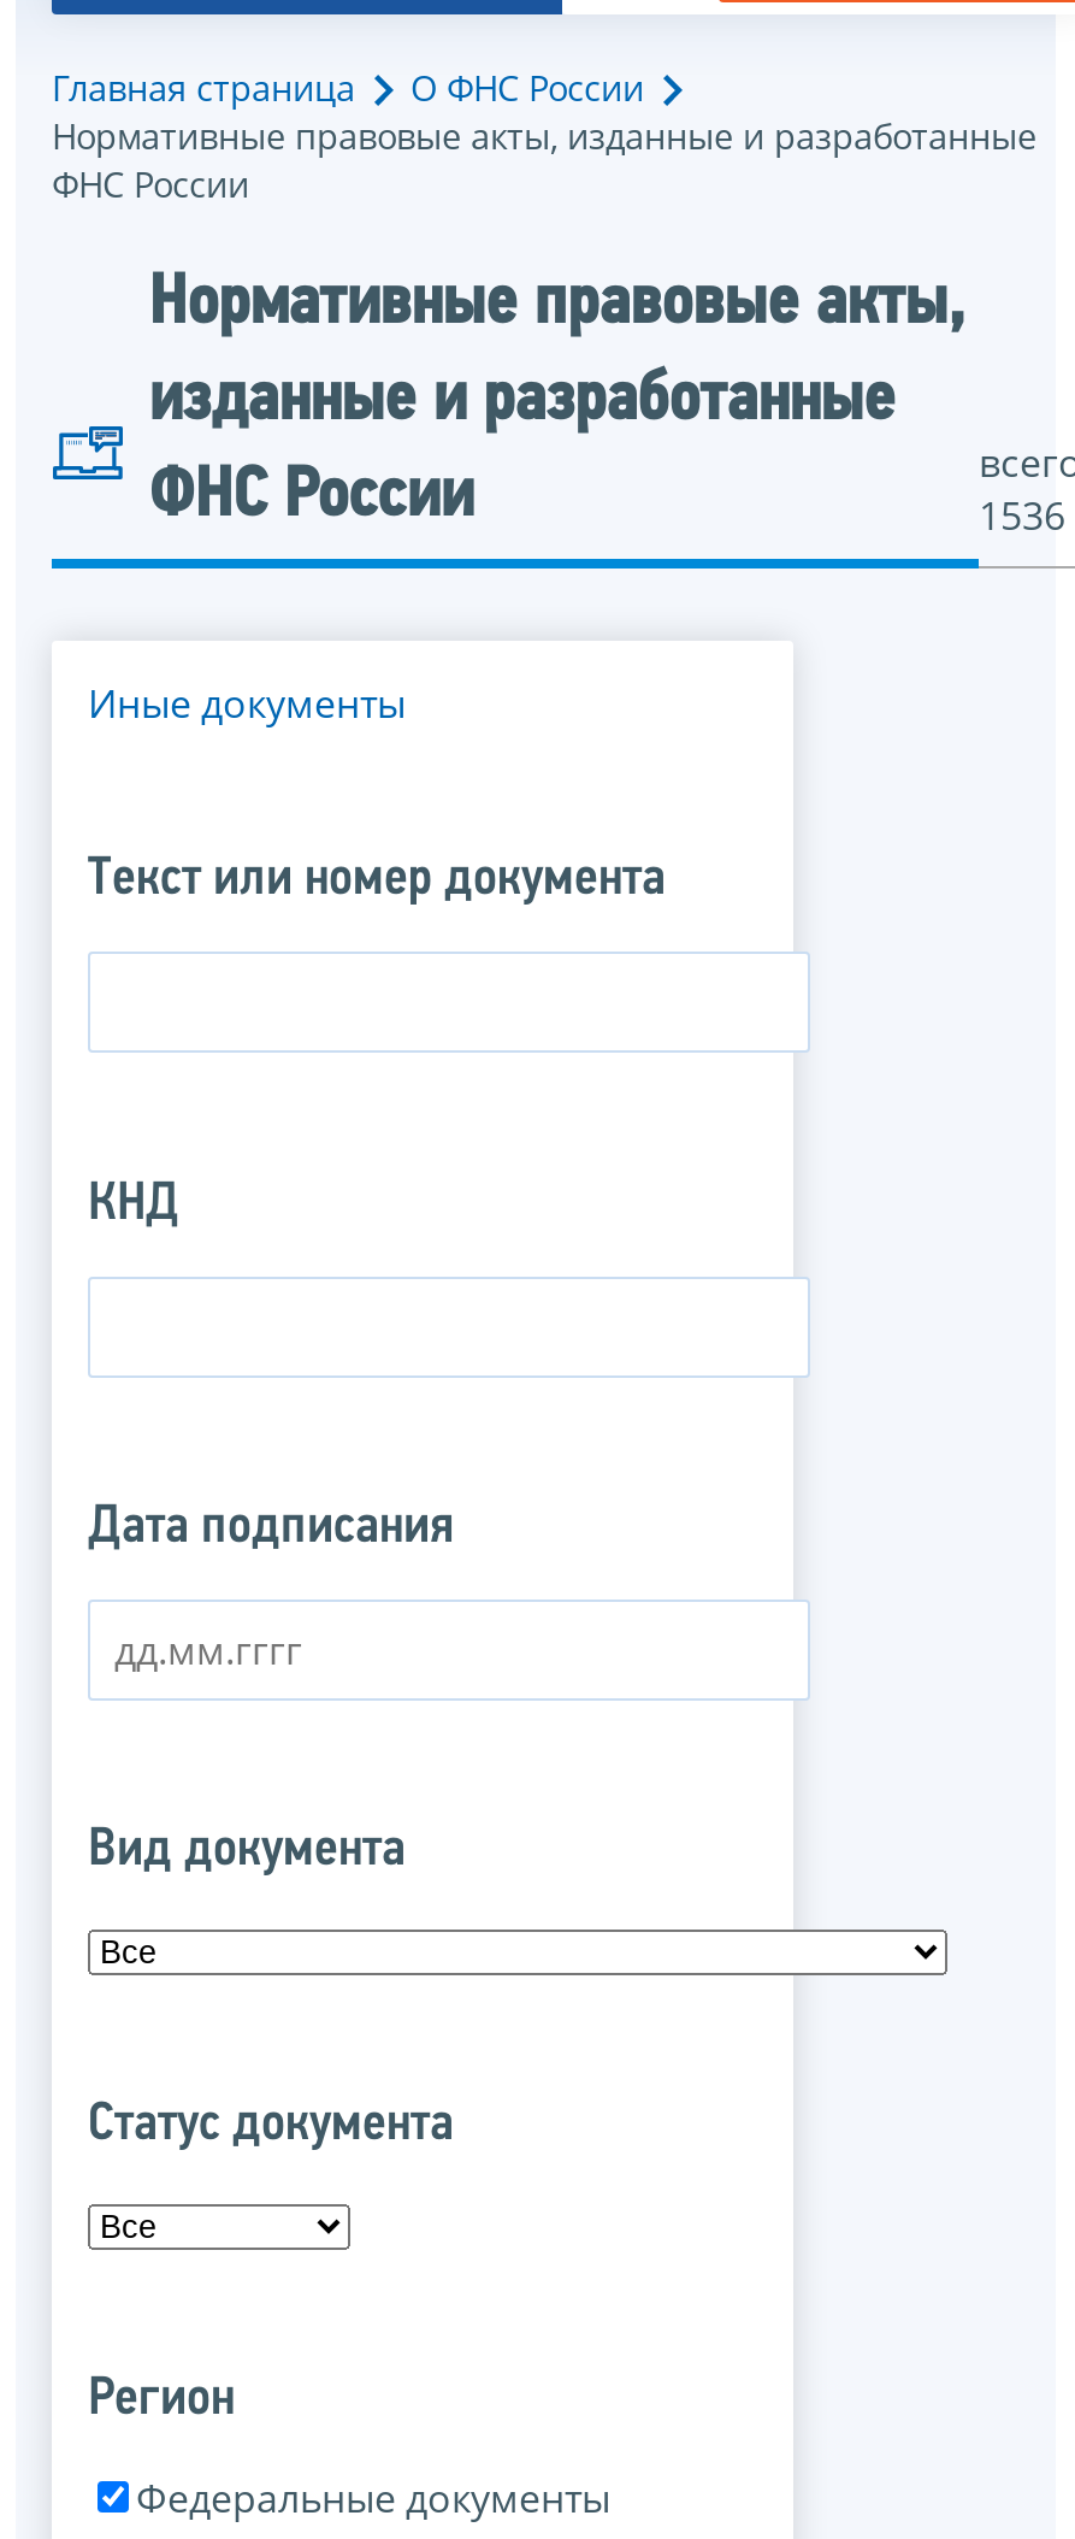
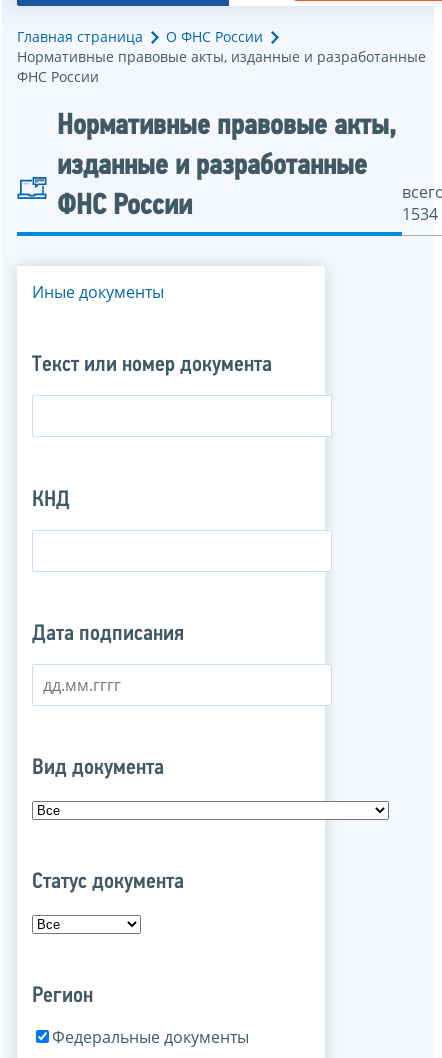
- 1536
+ 1534
